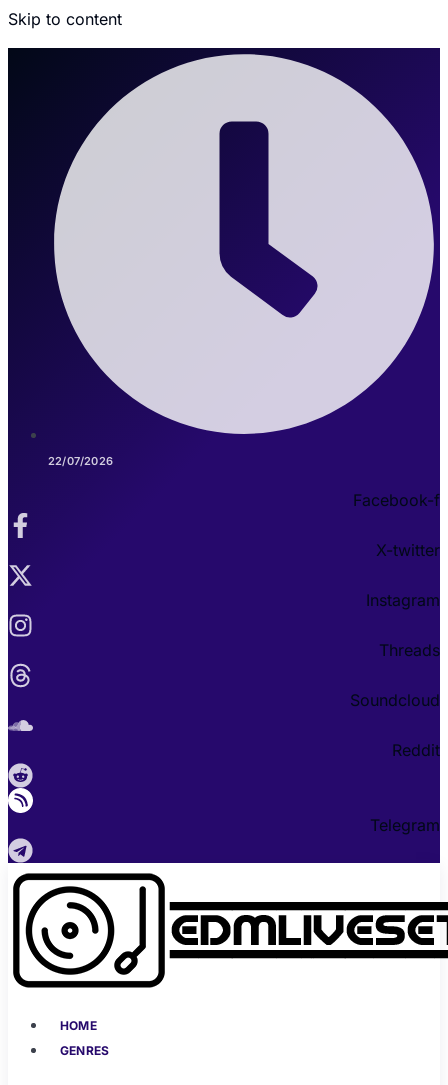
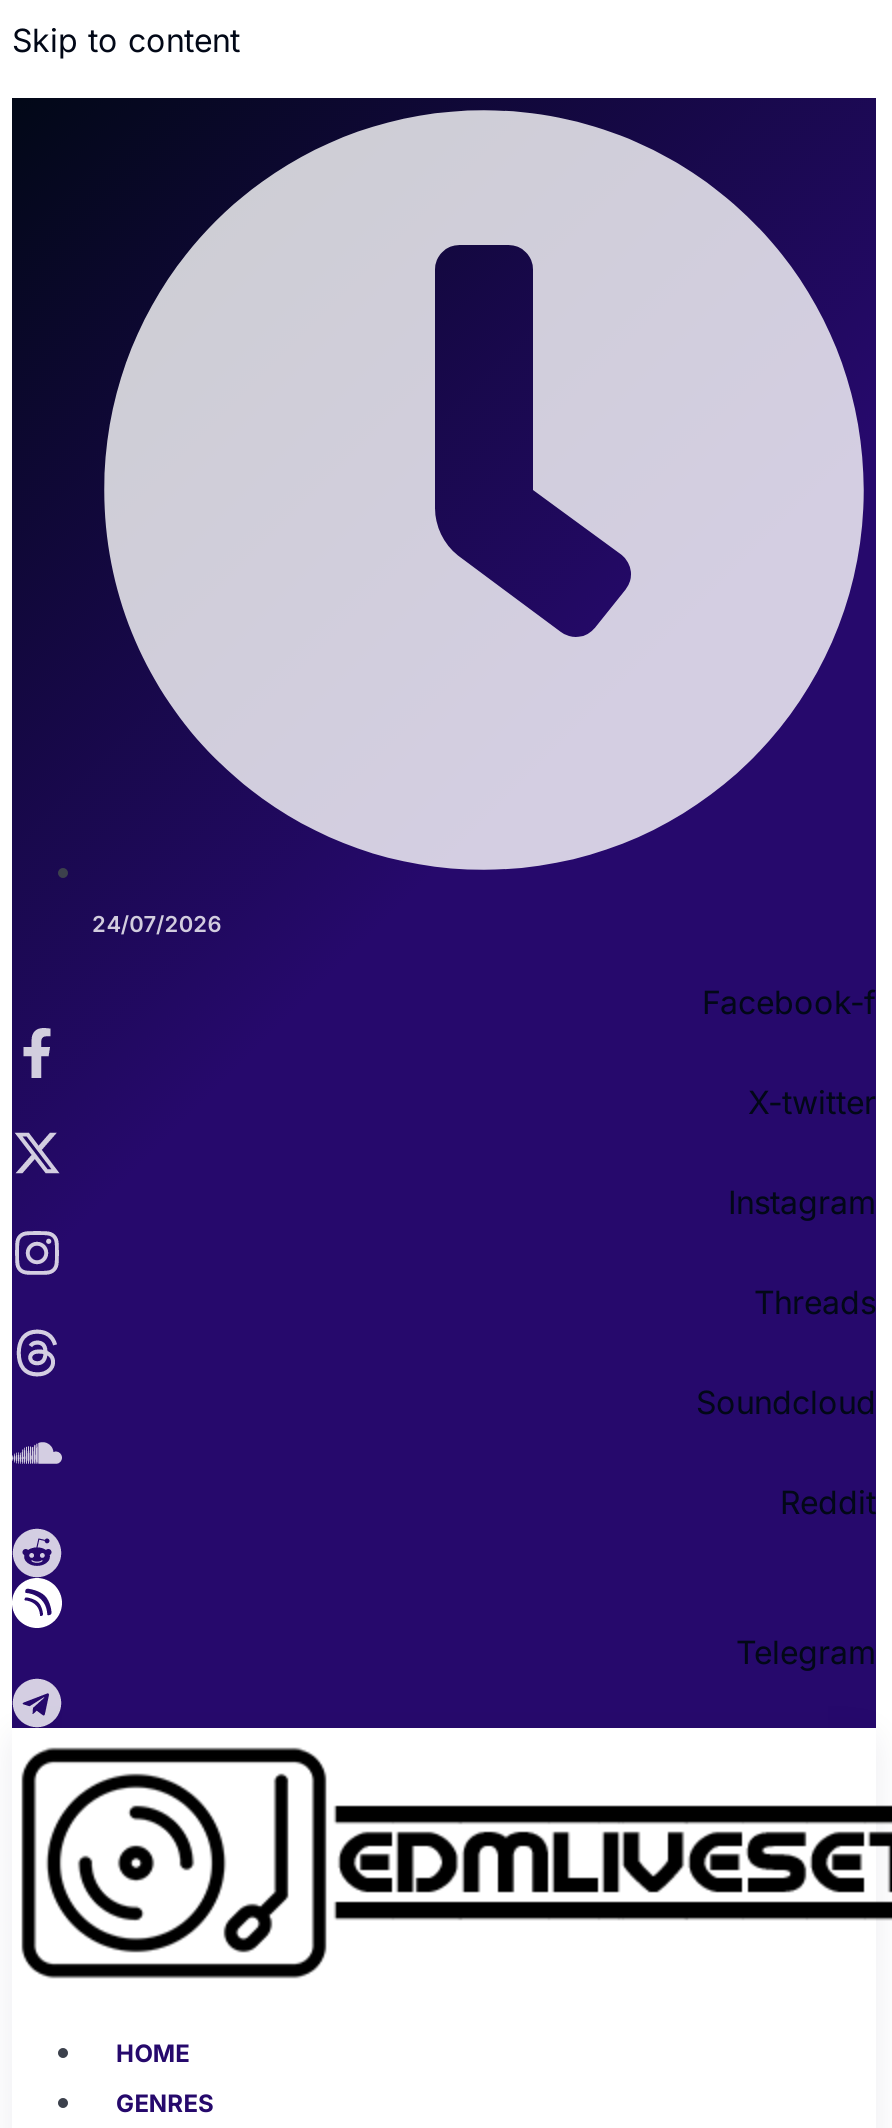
- 22/07/2026
+ 24/07/2026
